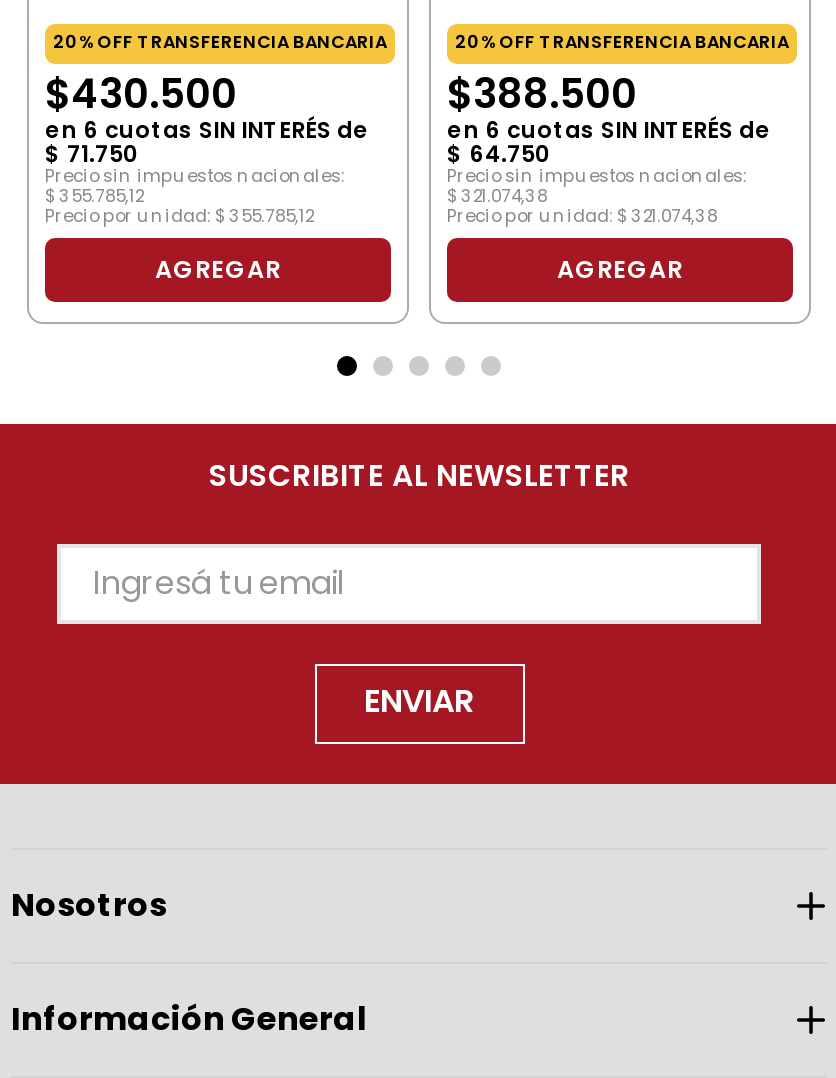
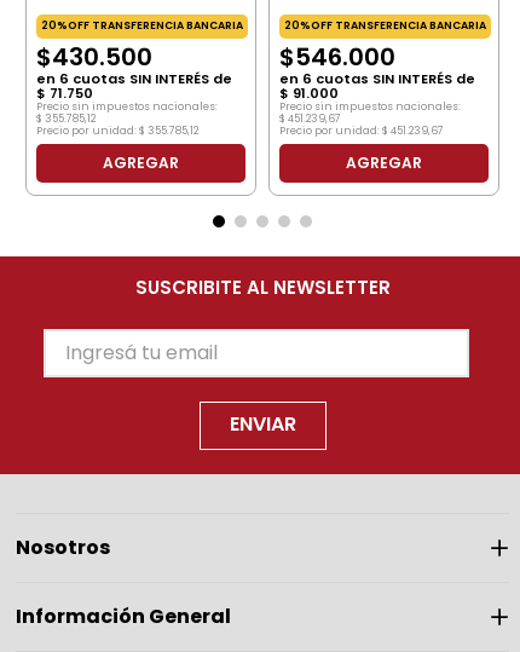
- $388.500
+ $546.000

- $ 64.750
+ $ 91.000

- $ 321 074 38
+ $ 451 239 67

- Precio por unidad: $ 321 074 38
+ Precio por unidad: $ 451 239 67
